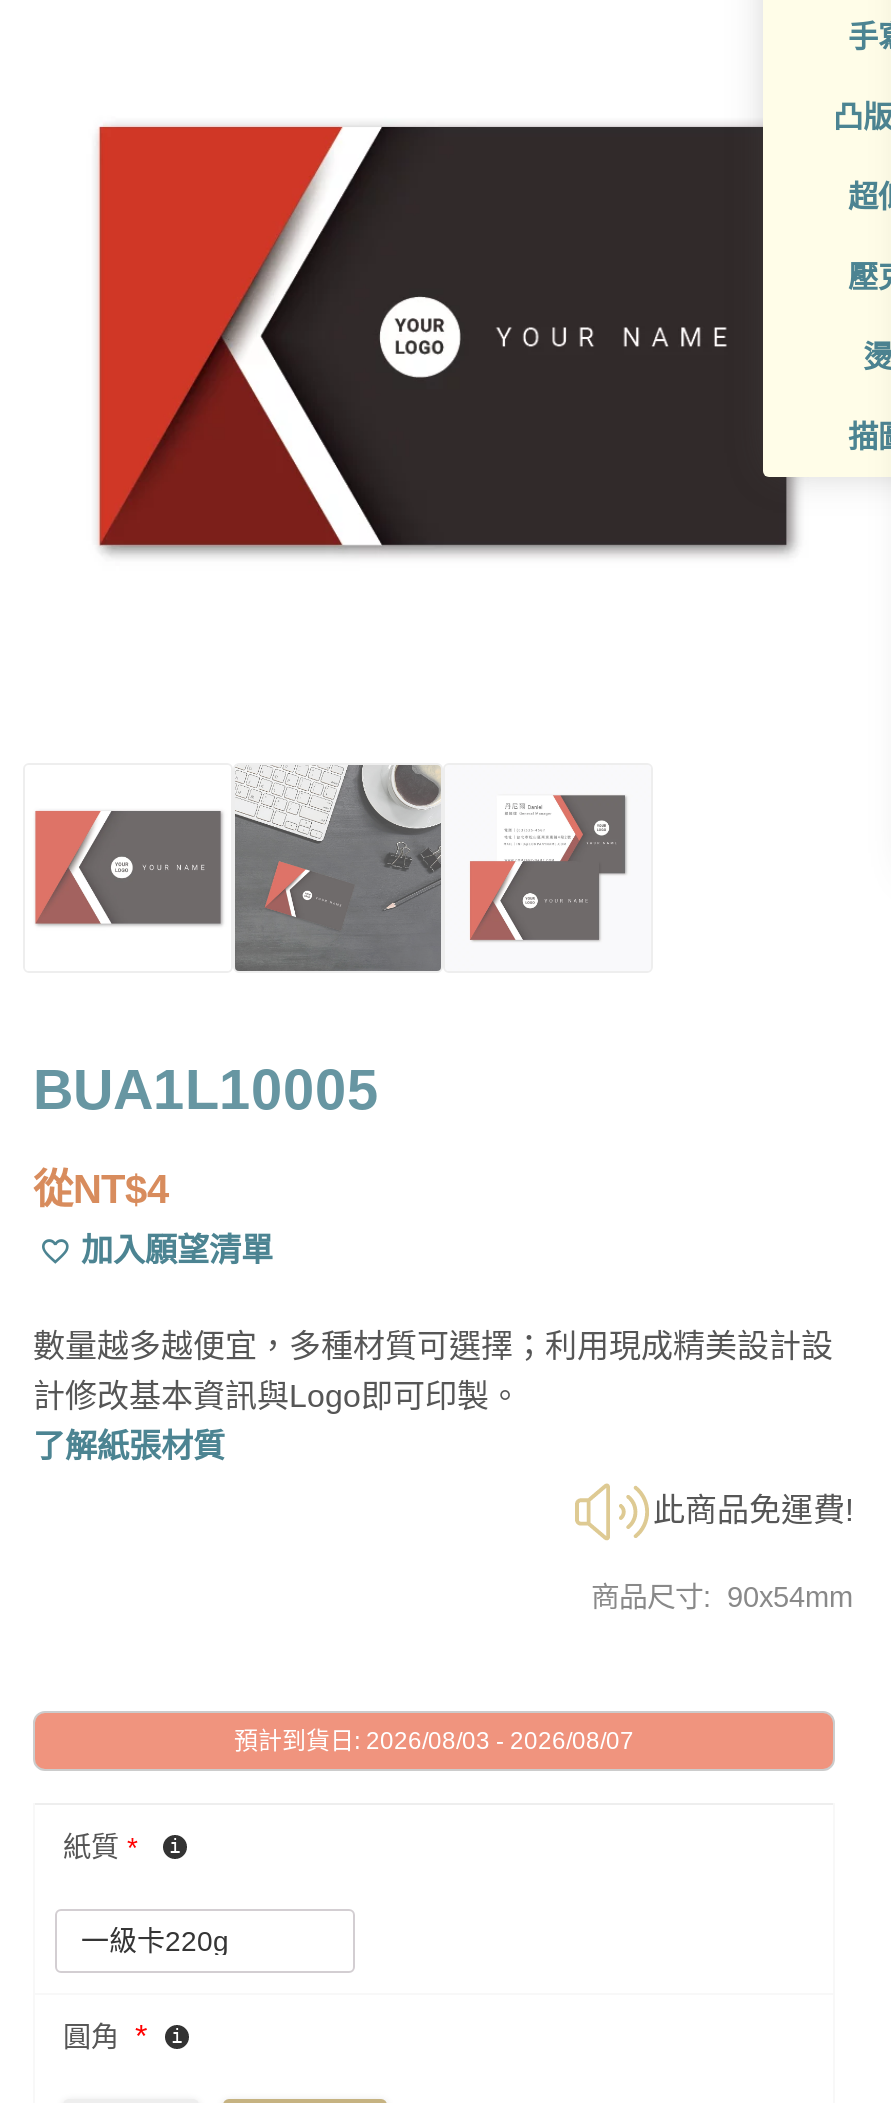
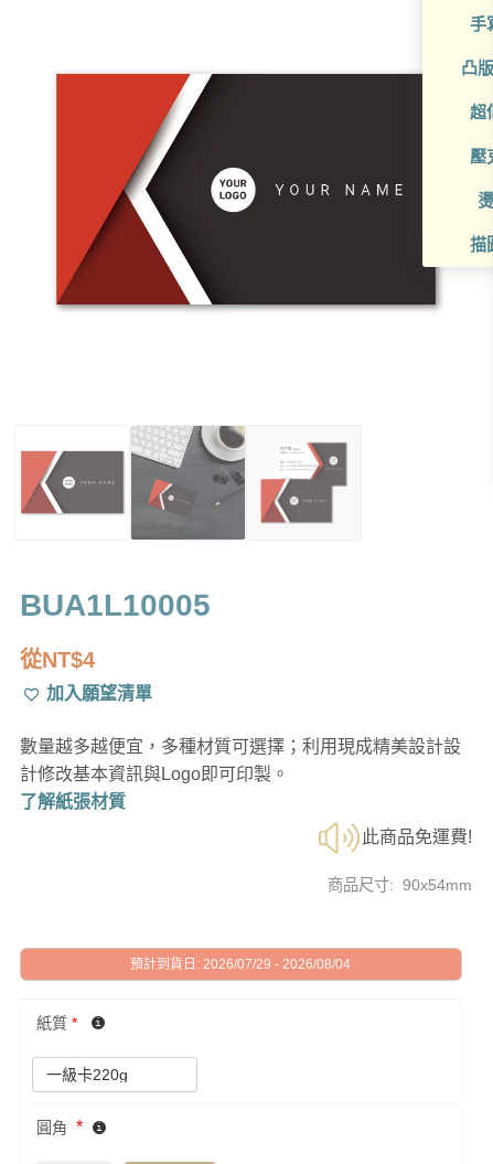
- 預計到貨日: 2026/08/03 - 2026/08/07
+ 預計到貨日: 2026/07/29 - 2026/08/04
